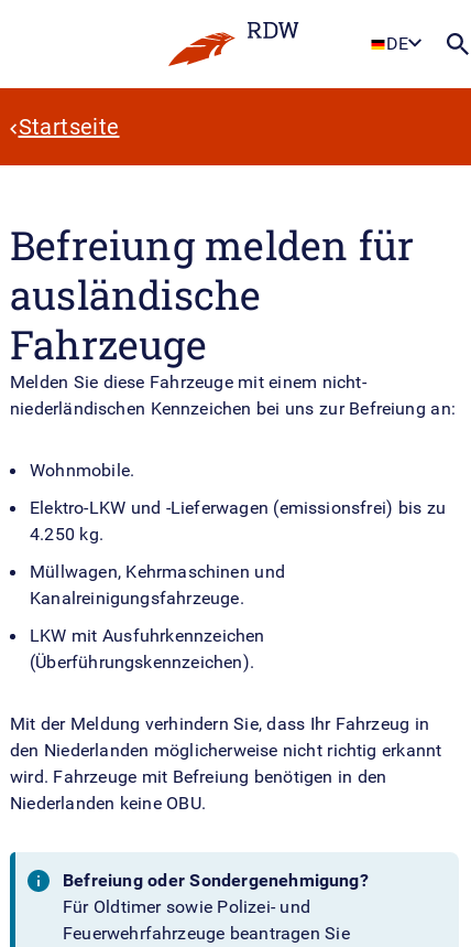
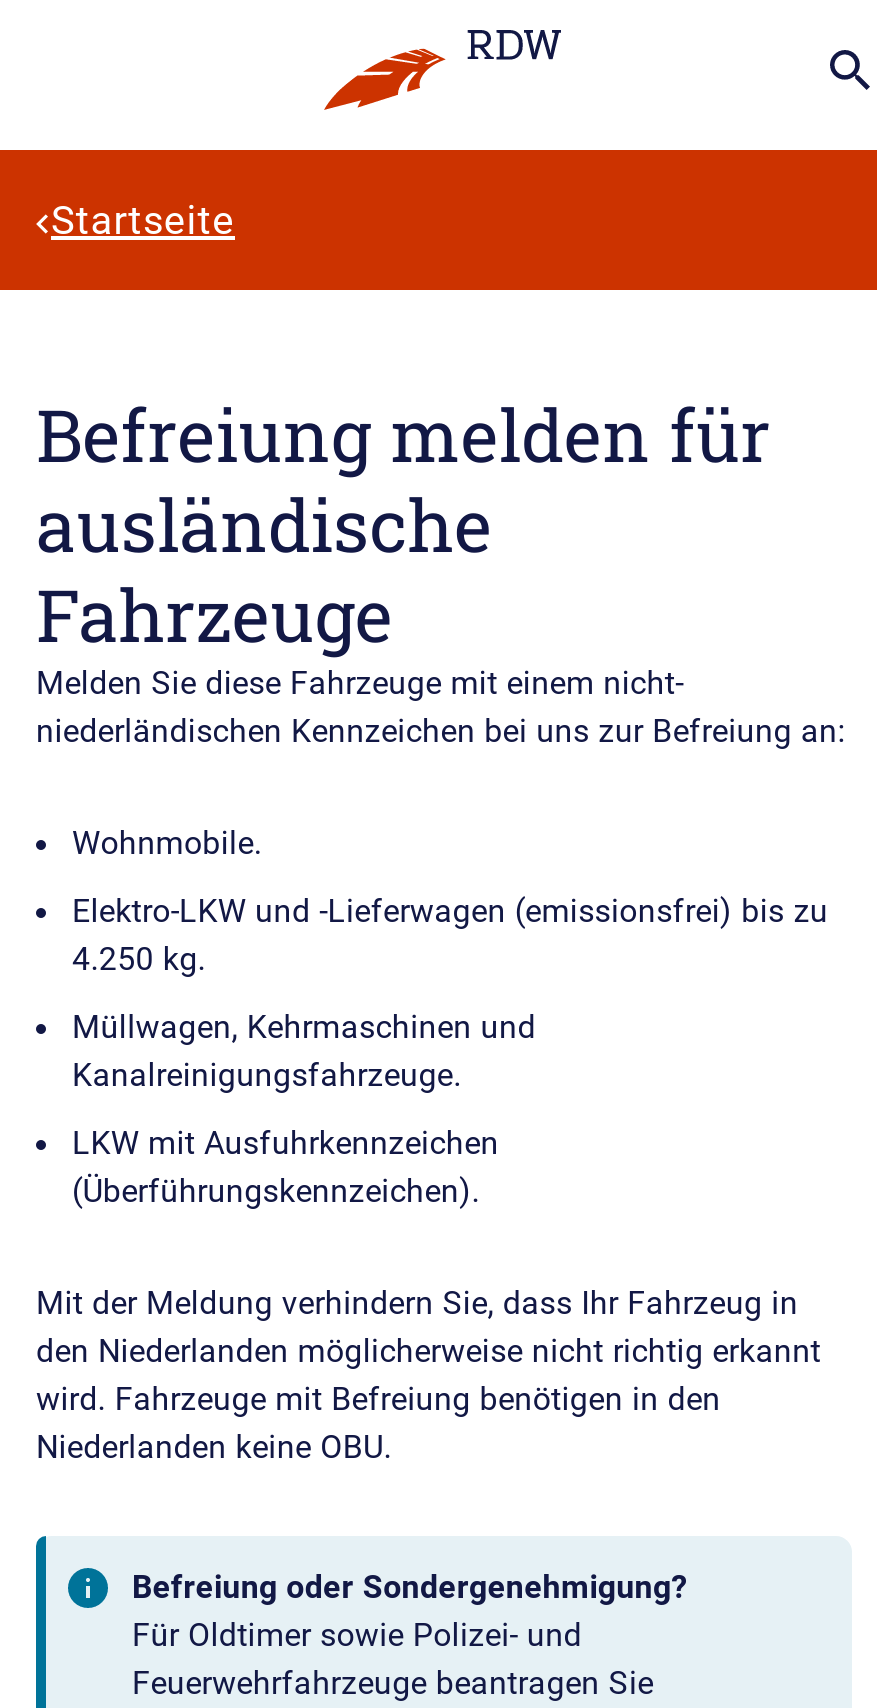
- DE
